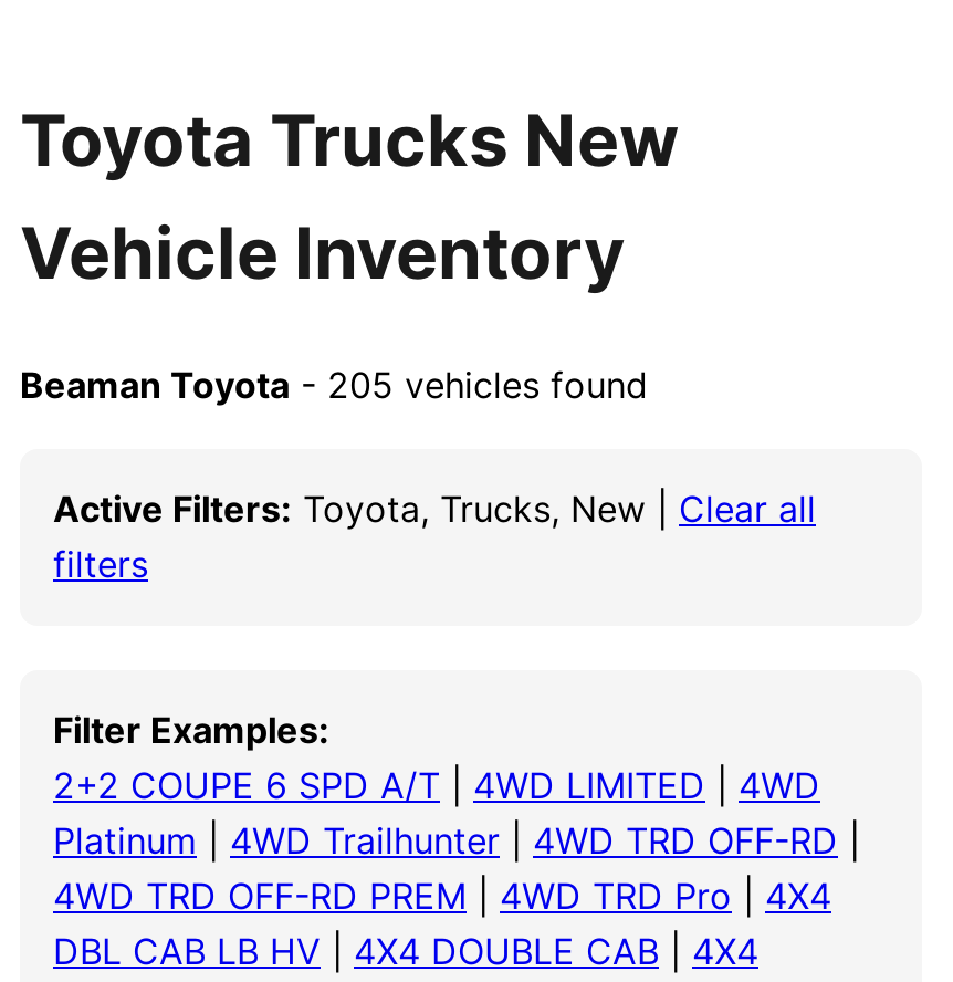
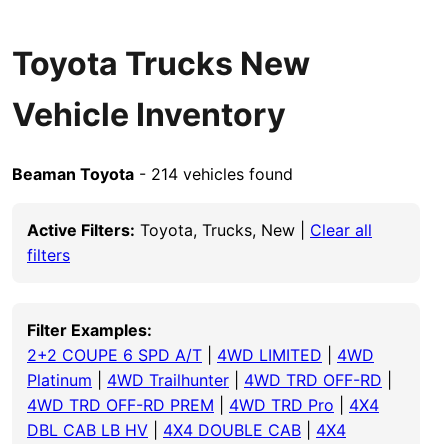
- Beaman Toyota - 205 vehicles found
+ Beaman Toyota - 214 vehicles found
